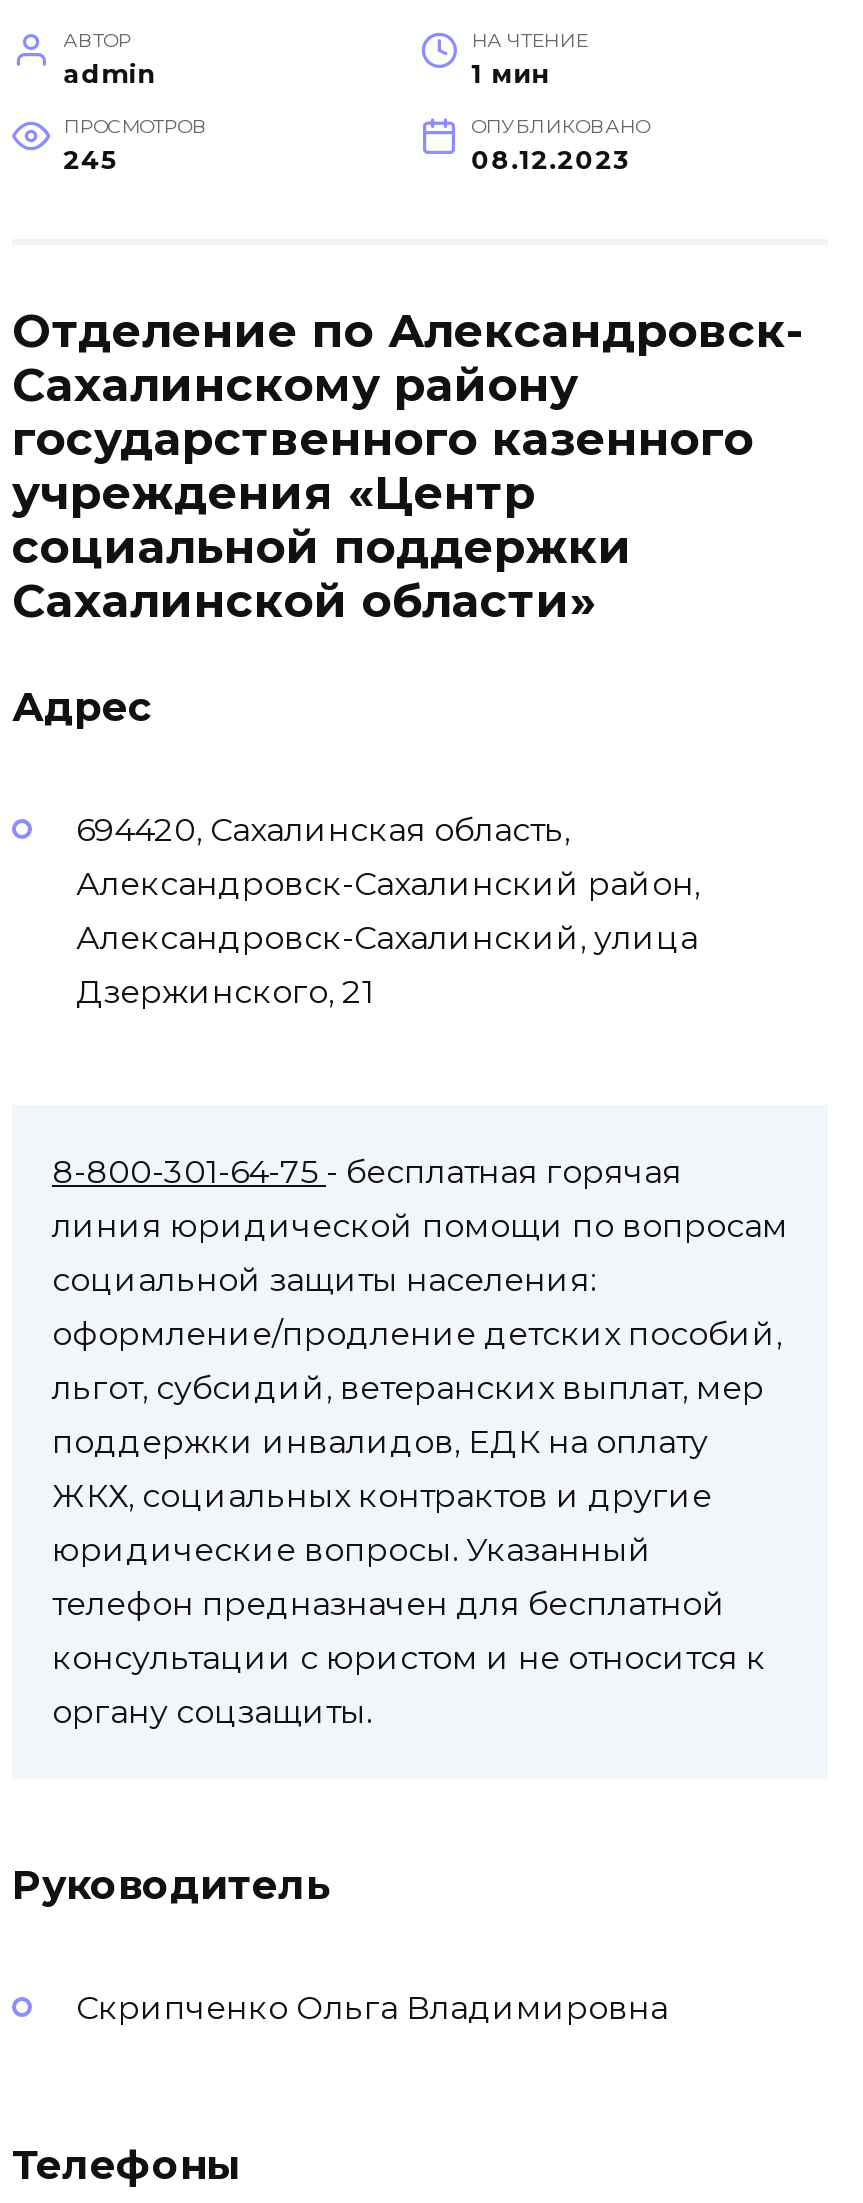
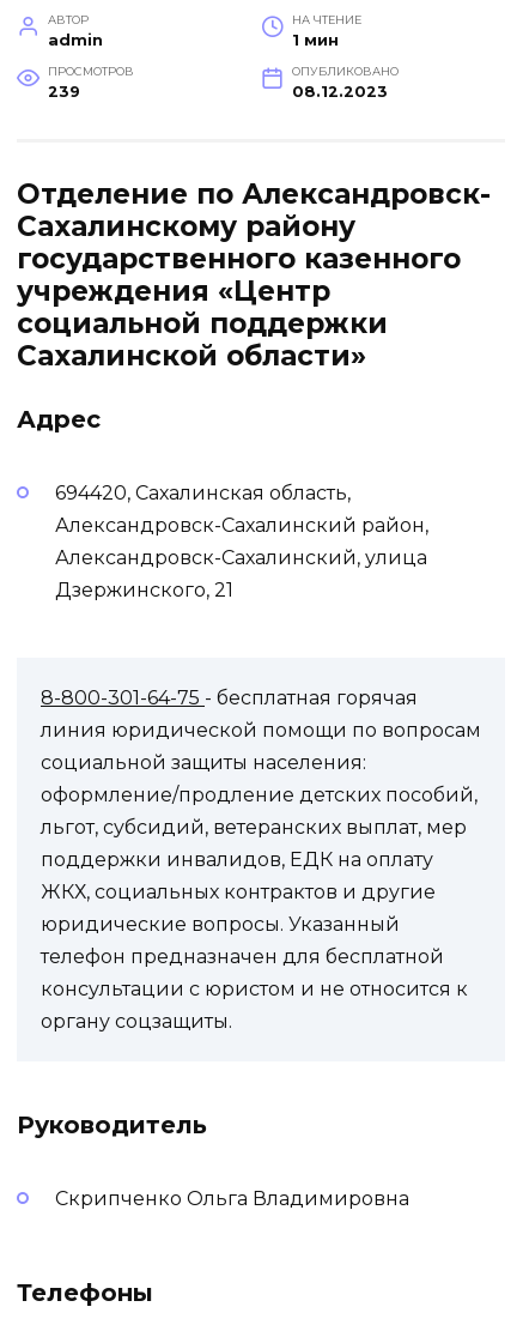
- 245
+ 239
